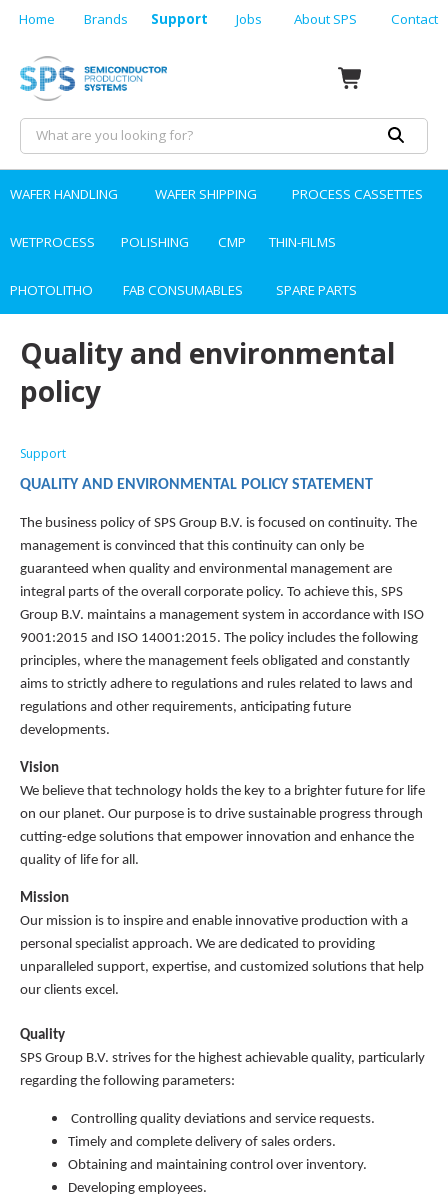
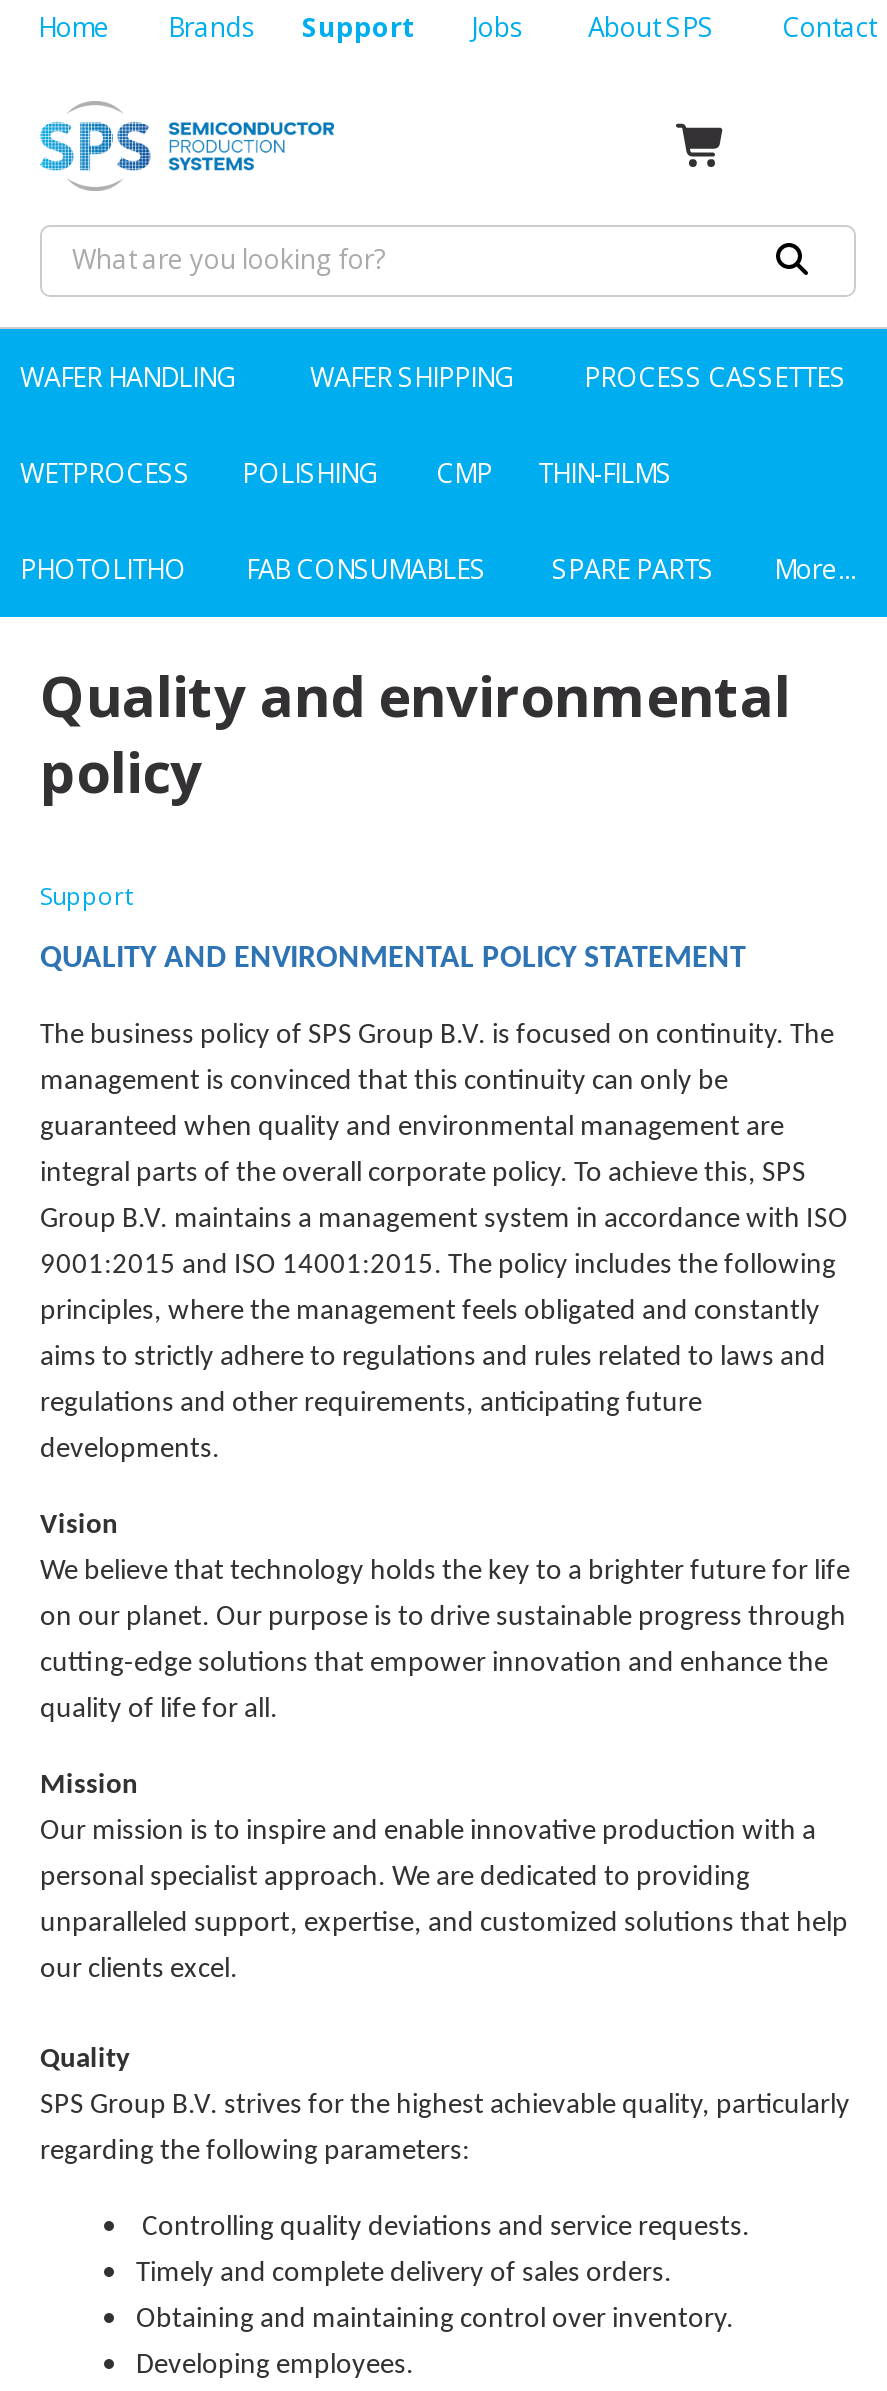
+ More...
